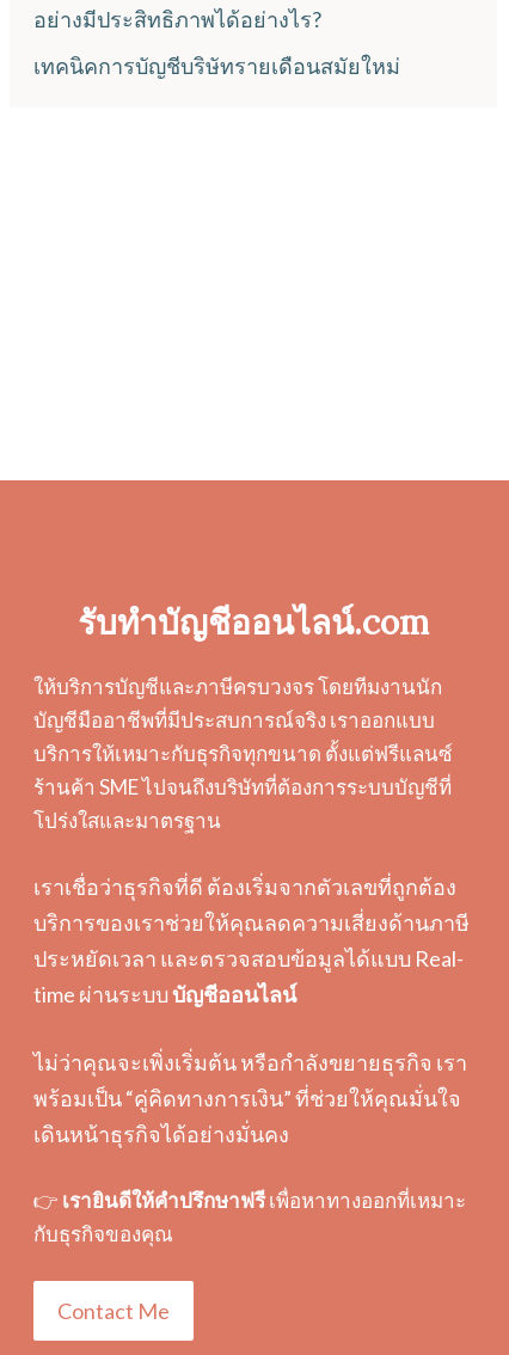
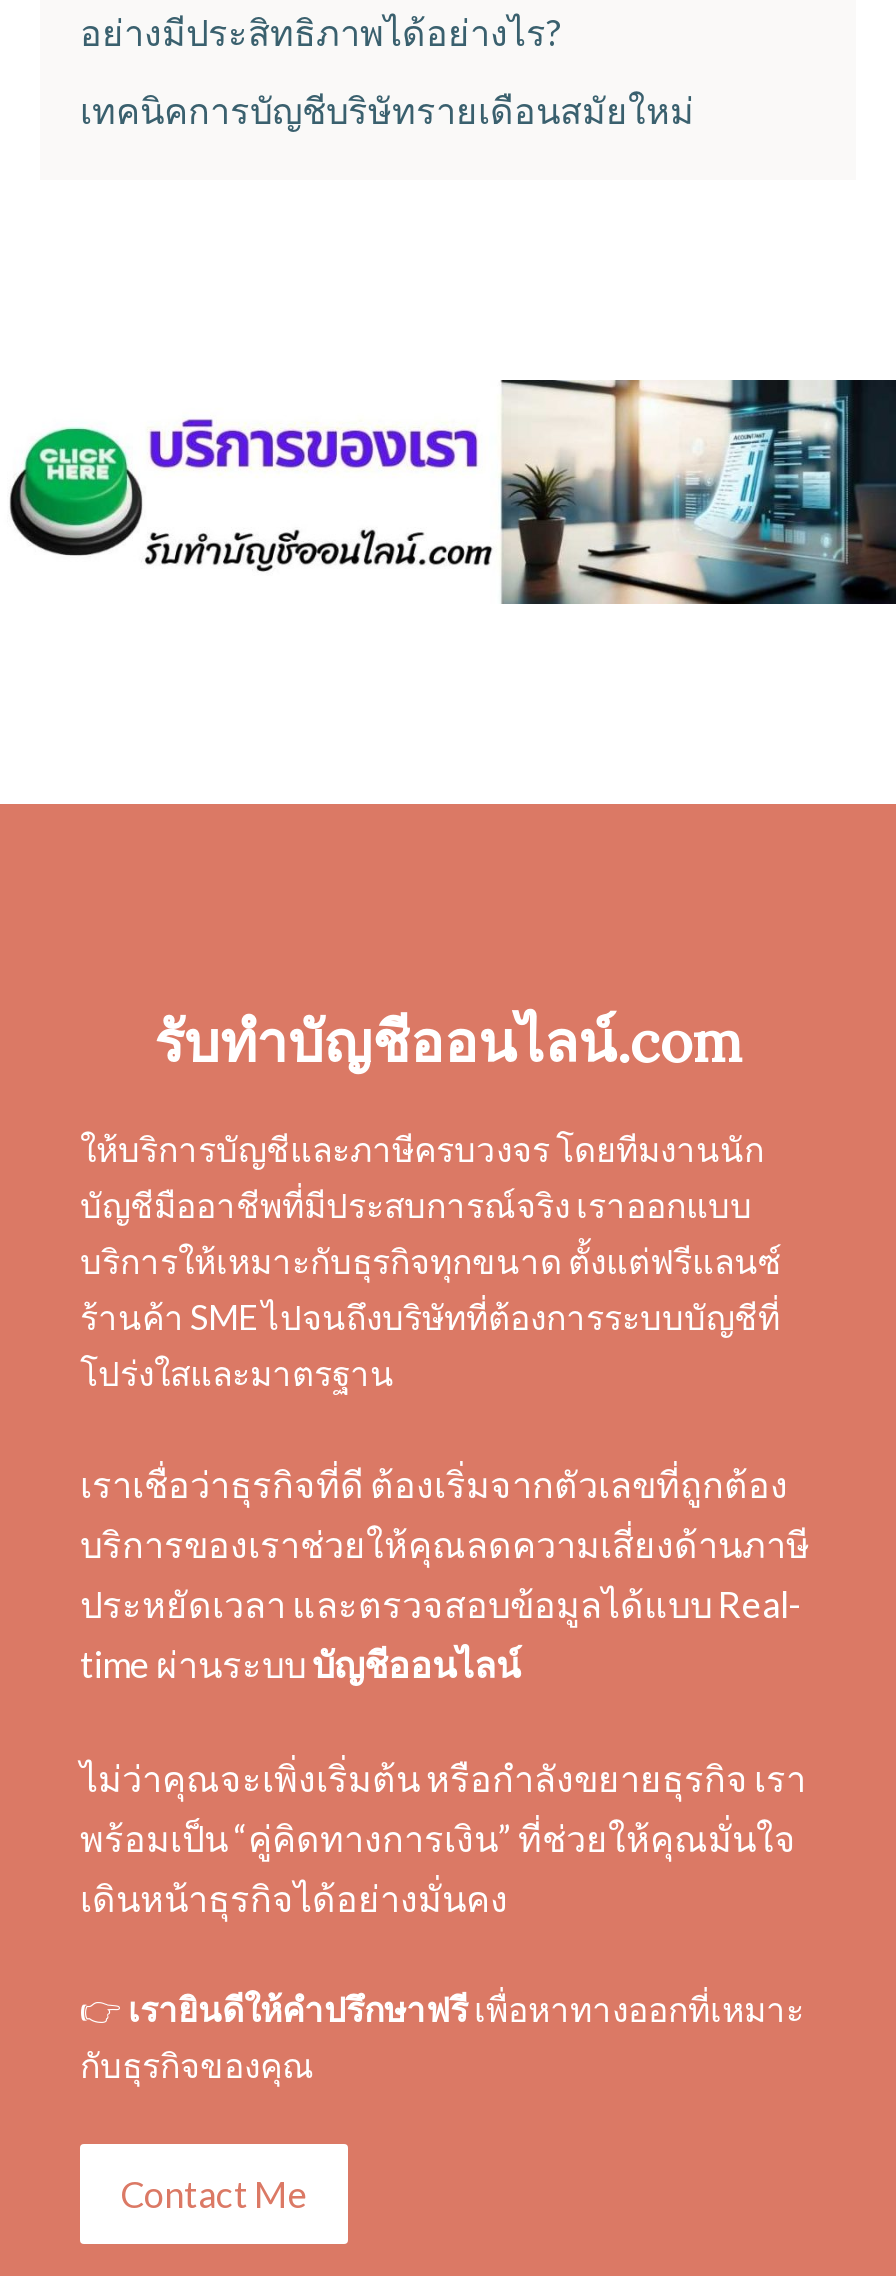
+ [image]
